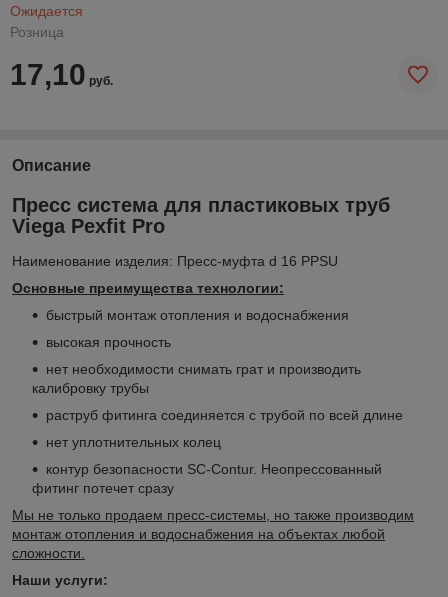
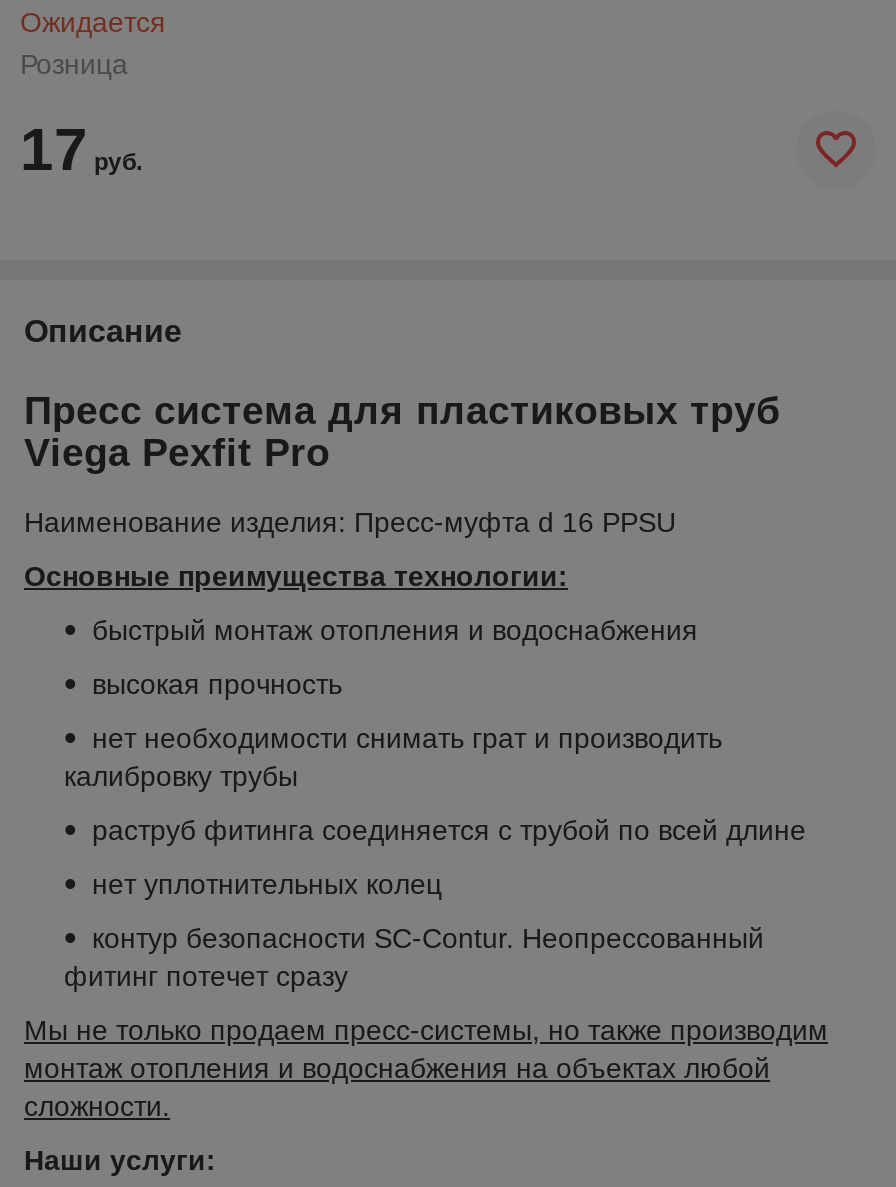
- 17,10руб.
+ 17руб.
